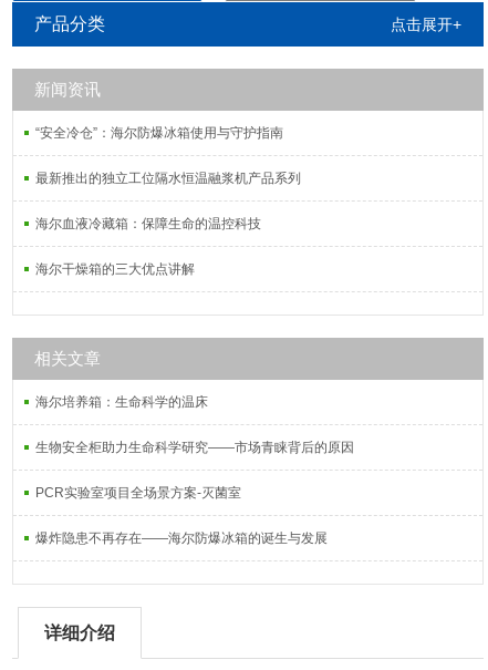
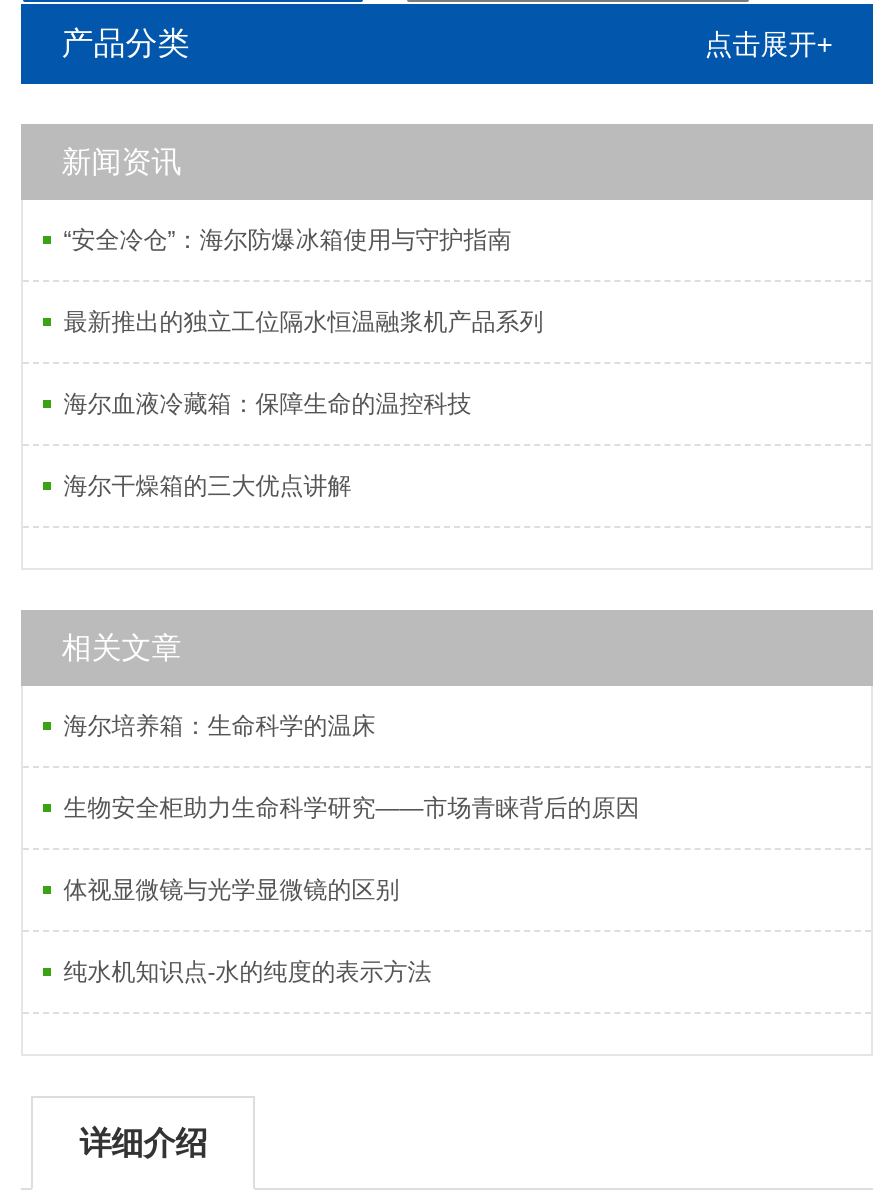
- PCR实验室项目全场景方案-灭菌室
+ 体视显微镜与光学显微镜的区别

- 爆炸隐患不再存在——海尔防爆冰箱的诞生与发展
+ 纯水机知识点-水的纯度的表示方法
